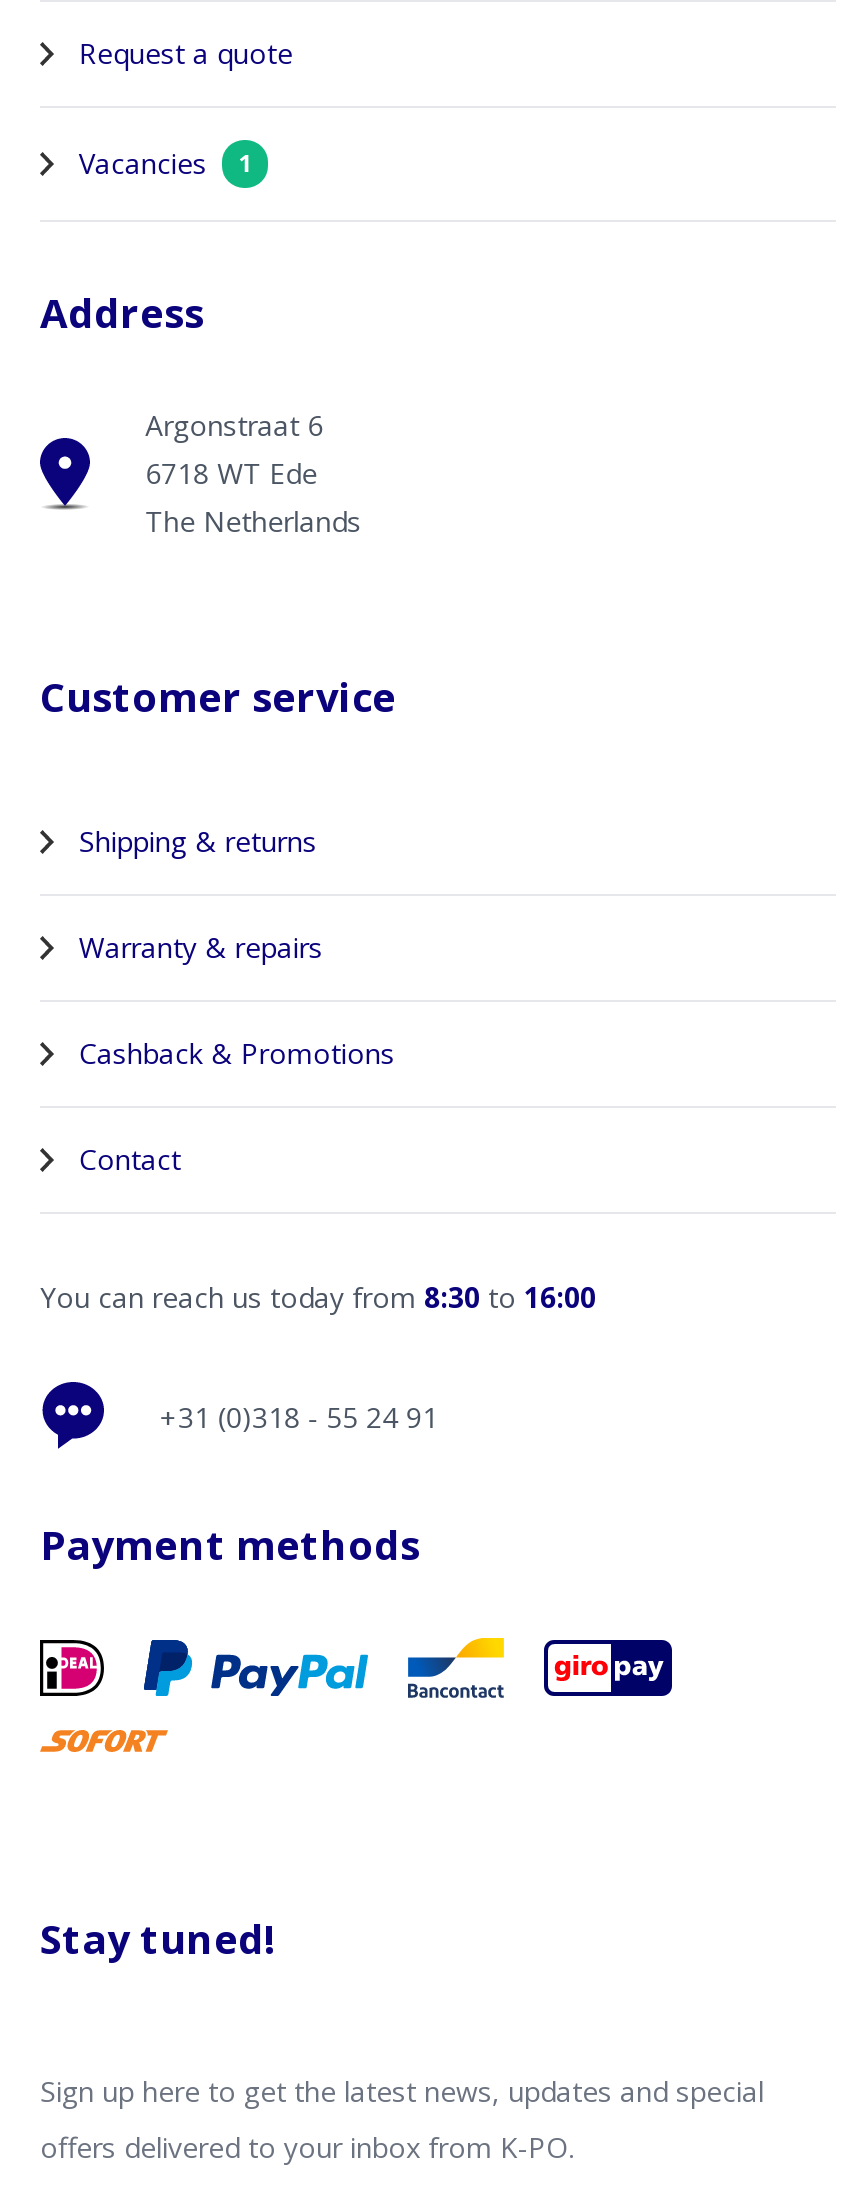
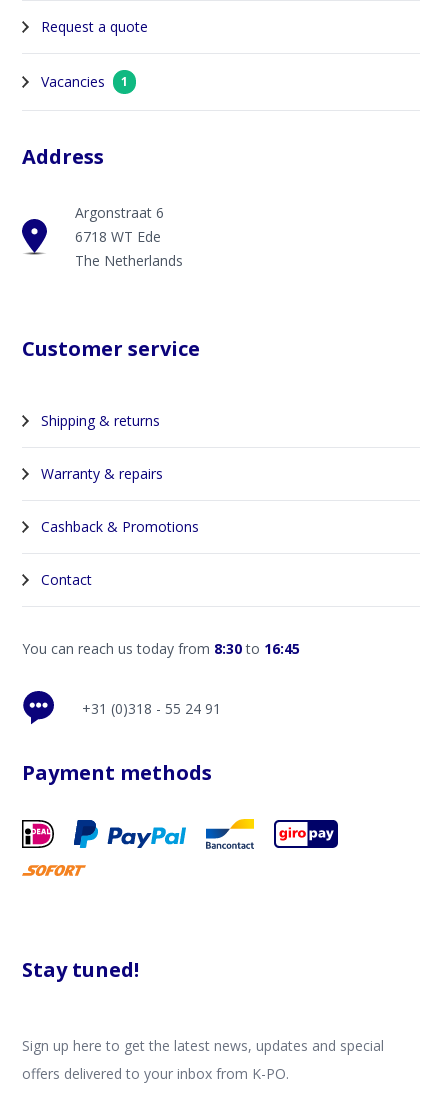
- You can reach us today from 8:30 to 16:00
+ You can reach us today from 8:30 to 16:45
